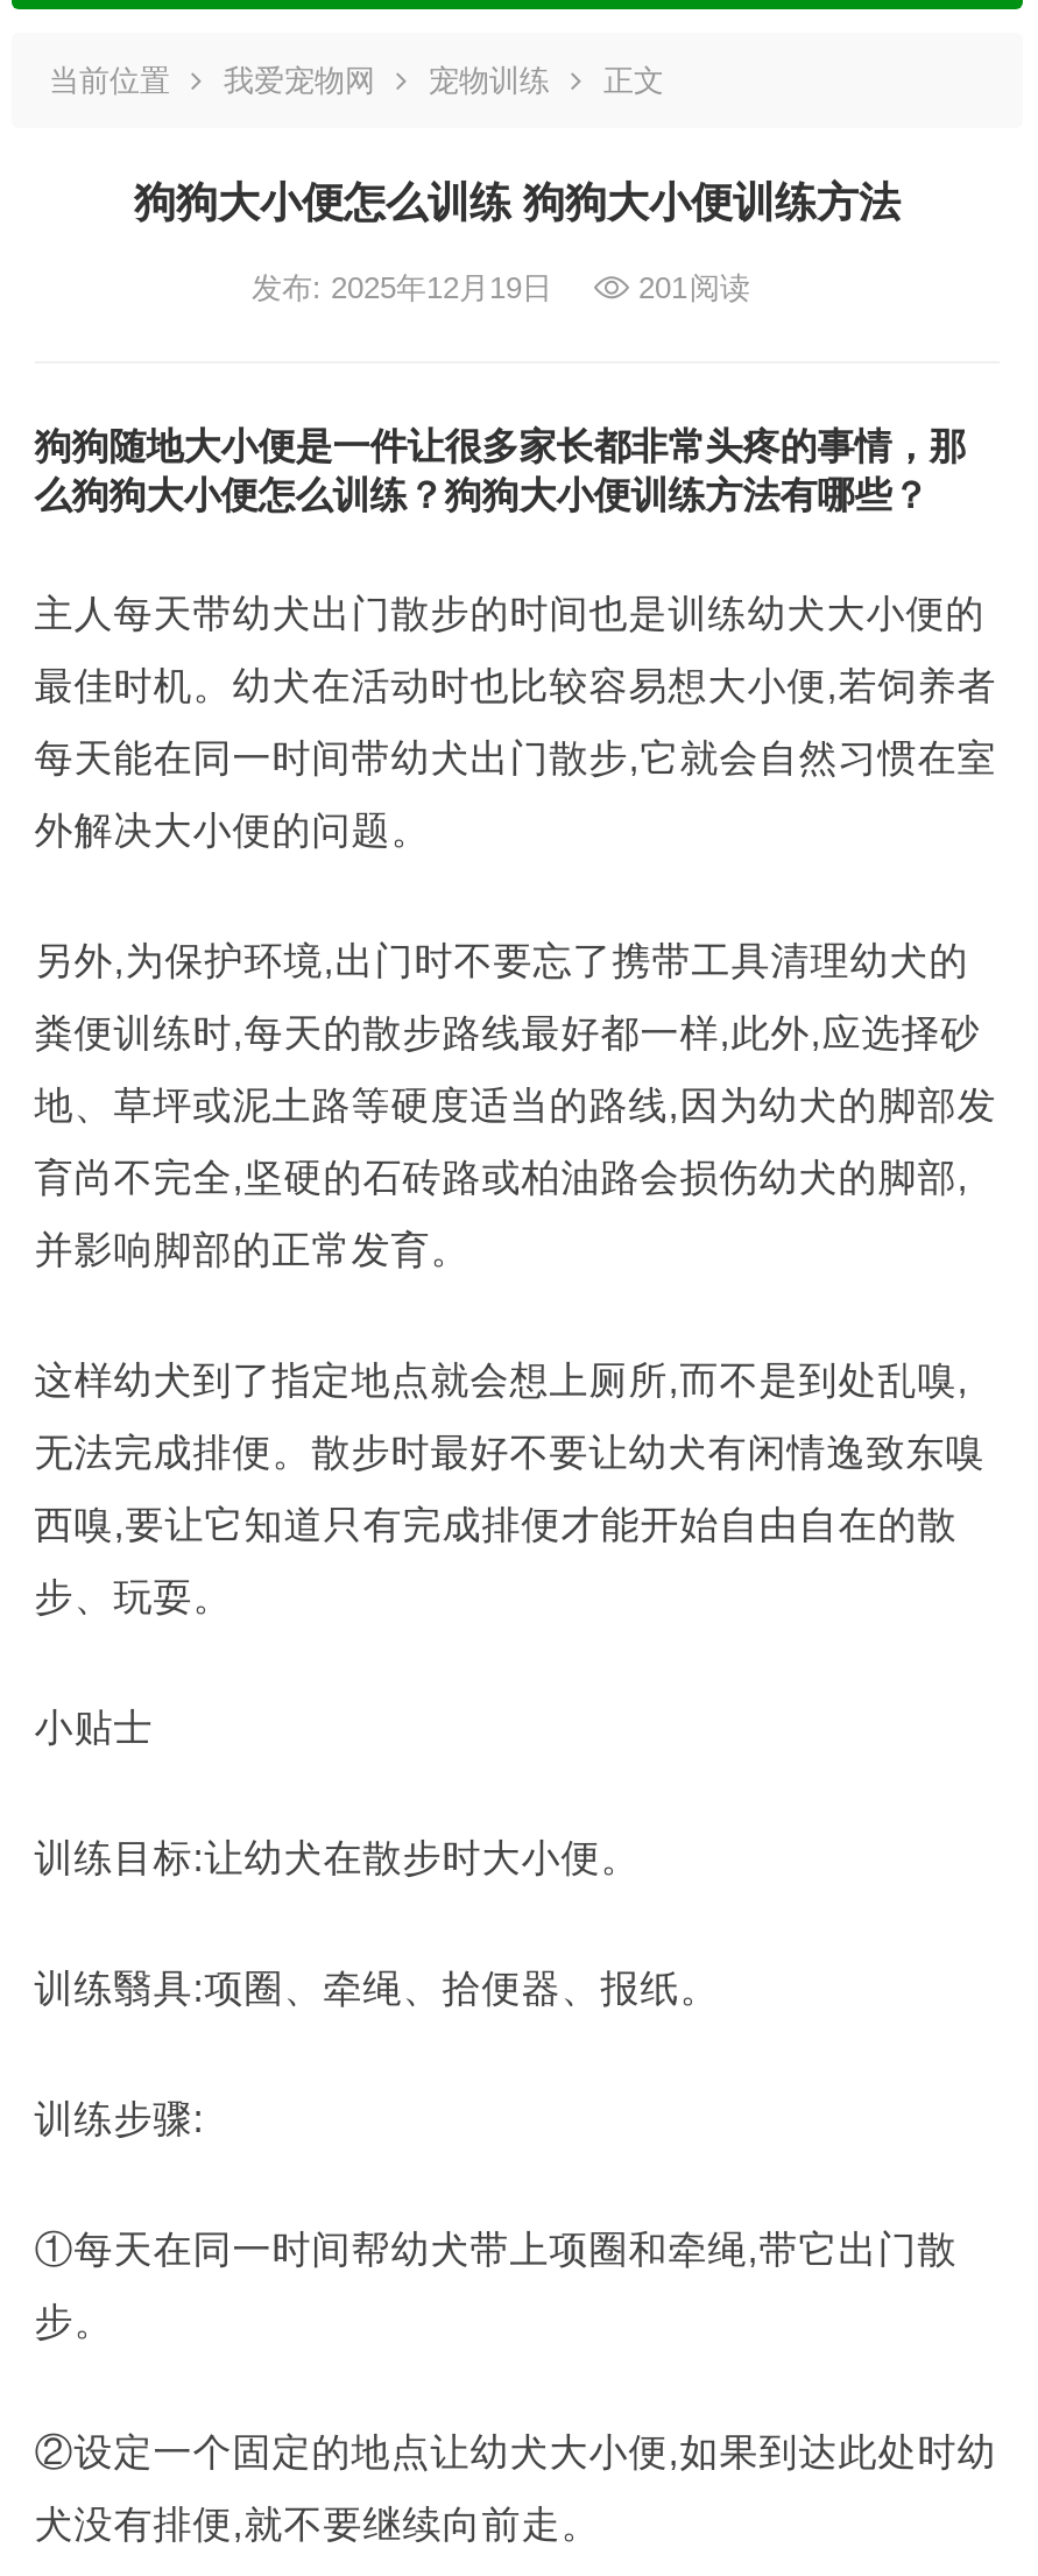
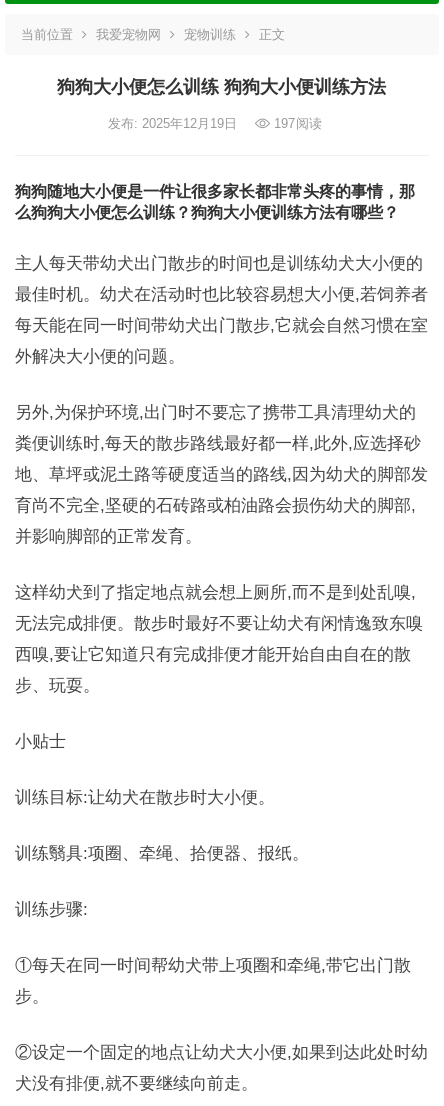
- 发布: 2025年12月19日 201阅读
+ 发布: 2025年12月19日 197阅读
